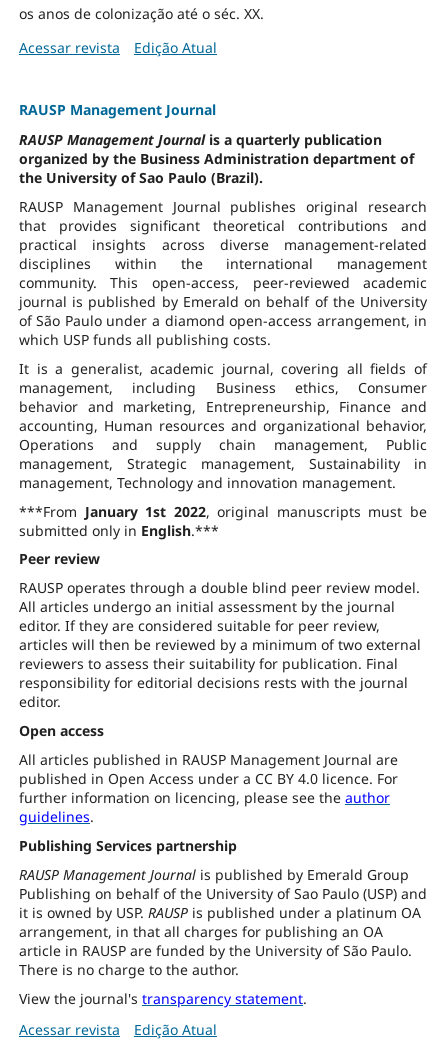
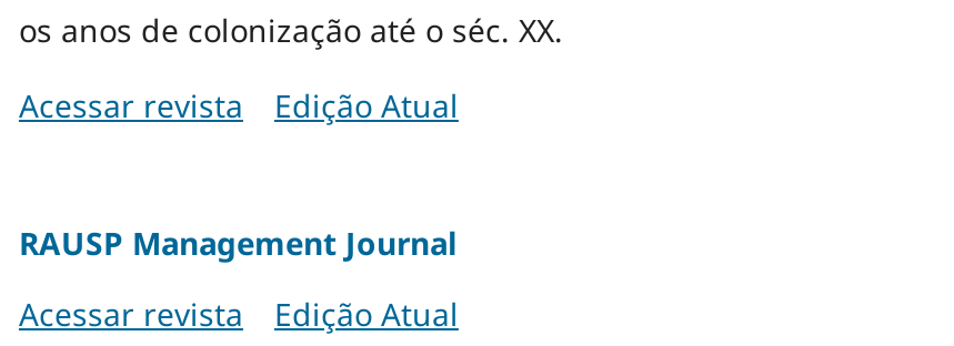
- RAUSP Management Journal is a quarterly publication
- organized by the Business Administration department of
- the University of Sao Paulo (Brazil).
- RAUSP Management Journal publishes original research
- that provides significant theoretical contributions and
- practical insights across diverse management-related
- disciplines within the international management
- community. This open-access, peer-reviewed academic
- journal is published by Emerald on behalf of the University
- of São Paulo under a diamond open-access arrangement, in
- which USP funds all publishing costs.
- It is a generalist, academic journal, covering all fields of
- management, including Business ethics, Consumer
- behavior and marketing, Entrepreneurship, Finance and
- accounting, Human resources and organizational behavior,
- Operations and supply chain management, Public
- management, Strategic management, Sustainability in
- management, Technology and innovation management.
- ***From January 1st 2022, original manuscripts must be
- submitted only in English.***
- Peer review
- RAUSP operates through a double blind peer review model.
- All articles undergo an initial assessment by the journal
- editor. If they are considered suitable for peer review,
- articles will then be reviewed by a minimum of two external
- reviewers to assess their suitability for publication. Final
- responsibility for editorial decisions rests with the journal
- editor.
- Open access
- All articles published in RAUSP Management Journal are
- published in Open Access under a CC BY 4.0 licence. For
- further information on licencing, please see the author
- guidelines.
- Publishing Services partnership
- RAUSP Management Journal is published by Emerald Group
- Publishing on behalf of the University of Sao Paulo (USP) and
- it is owned by USP. RAUSP is published under a platinum OA
- arrangement, in that all charges for publishing an OA
- article in RAUSP are funded by the University of São Paulo.
- There is no charge to the author.
- View the journal's transparency statement.
